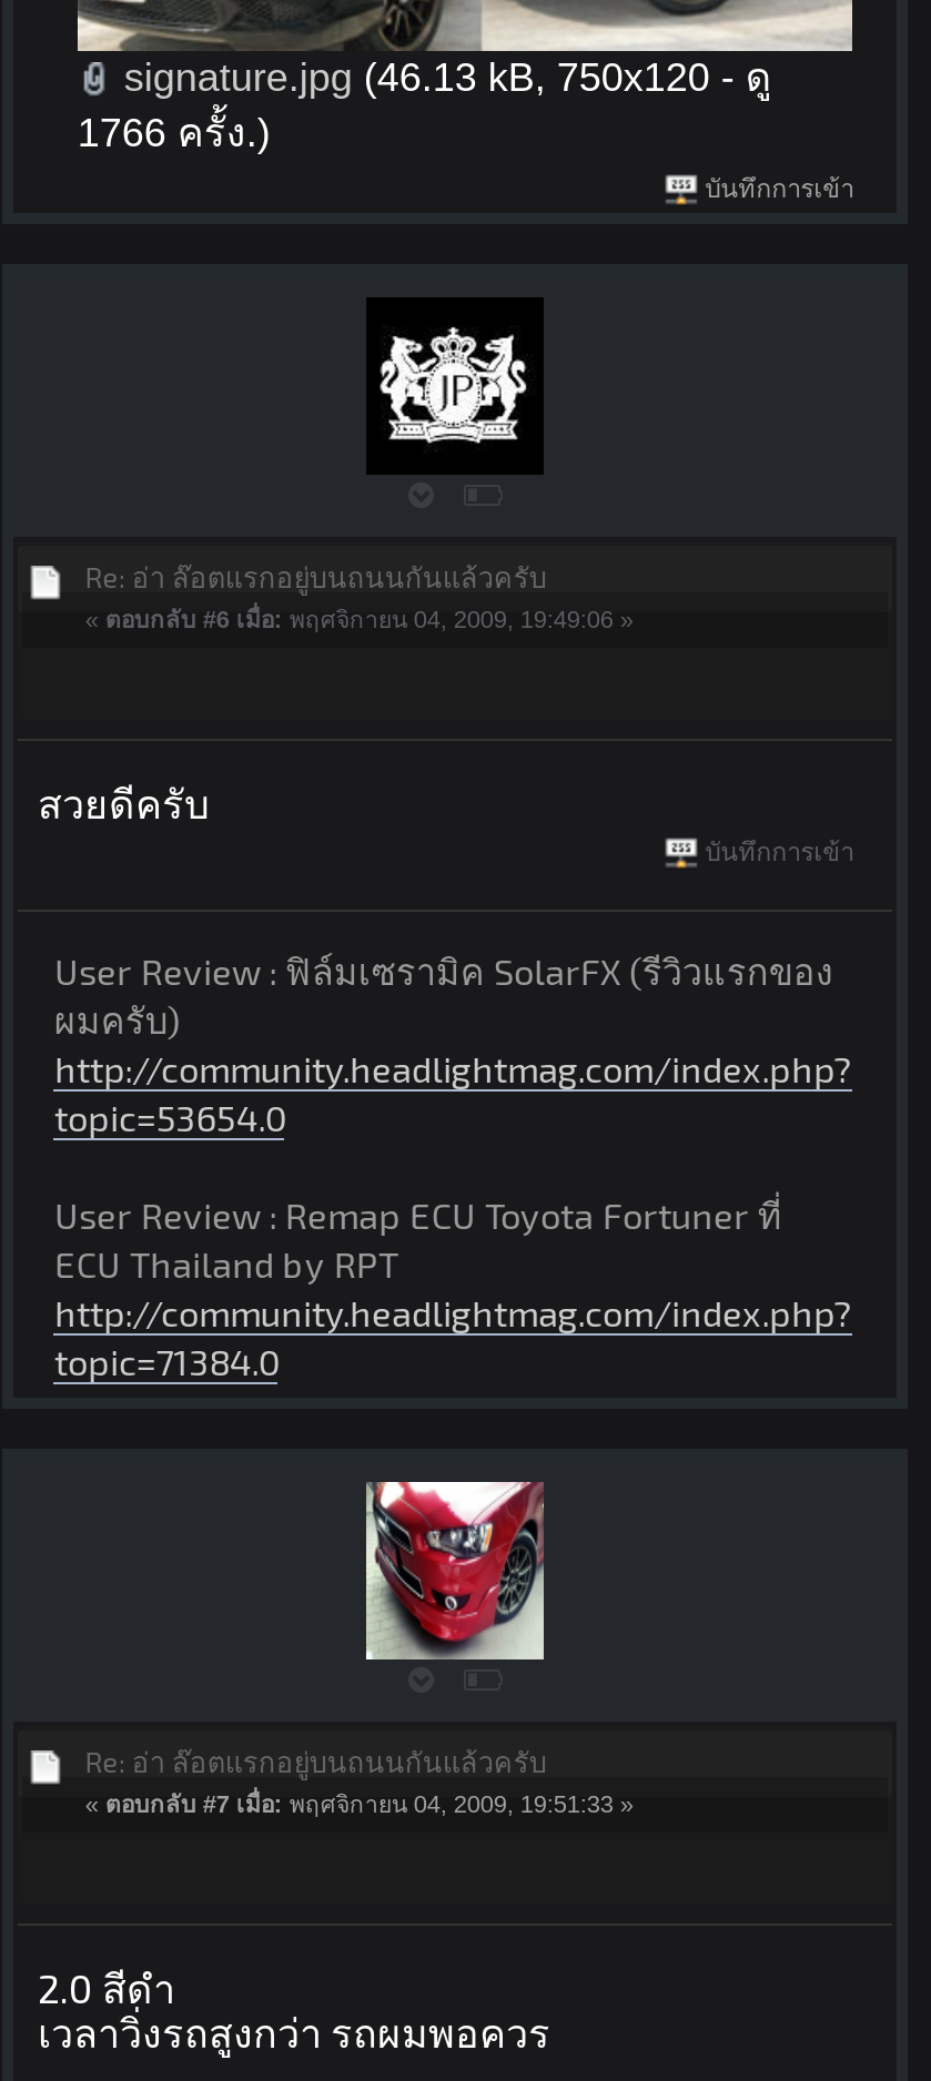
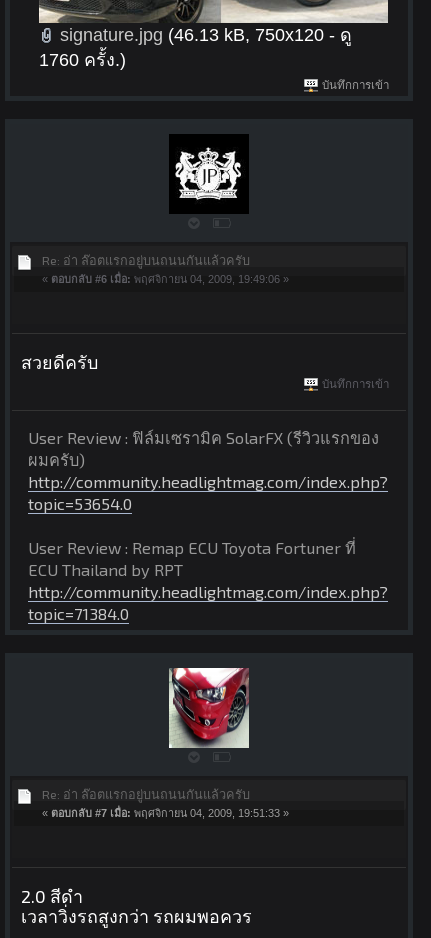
- 1766 ครั้ง.)
+ 1760 ครั้ง.)
